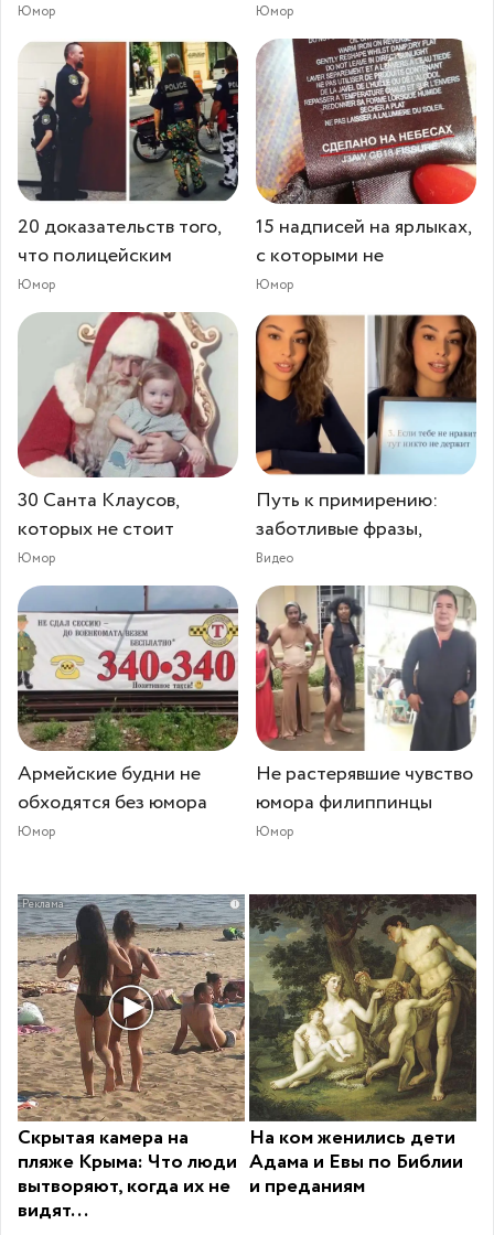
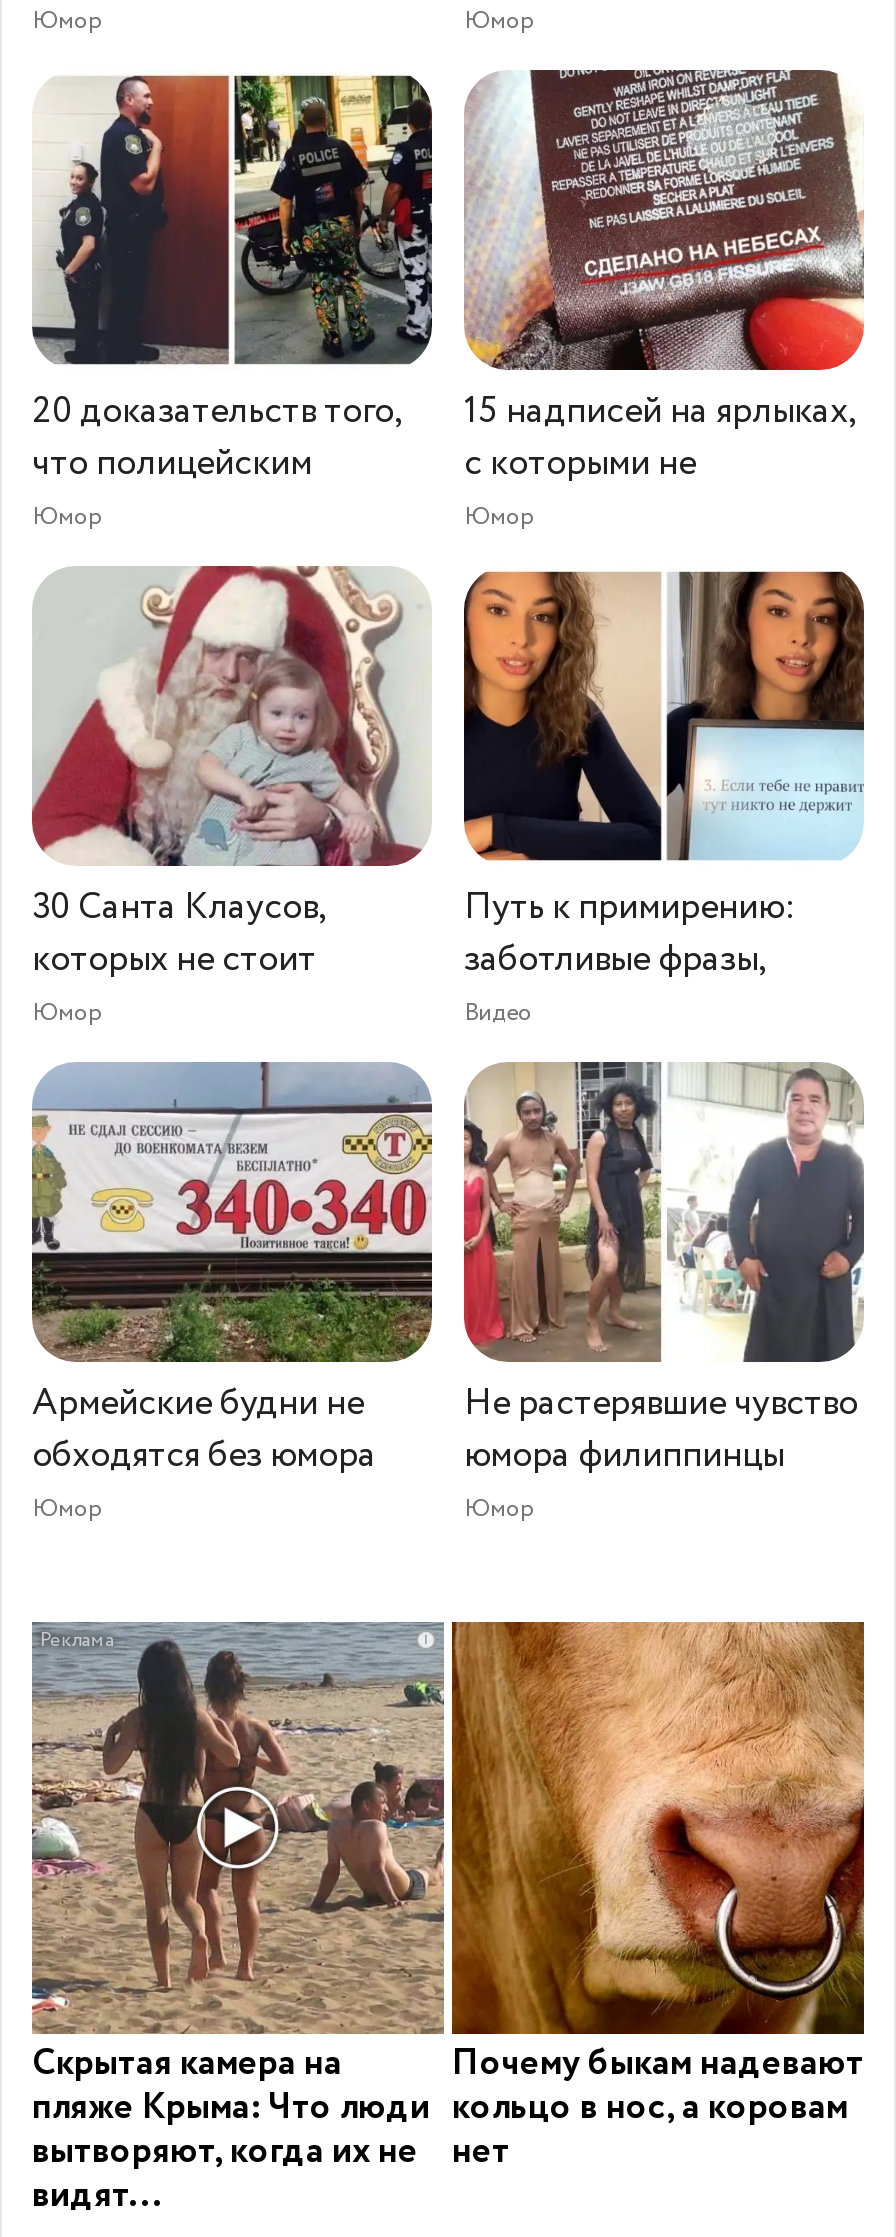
- [image]
- На ком женились дети
- Адама и Евы по Библии
- и преданиям
+ [image]
+ Почему быкам надевают
+ кольцо в нос, а коровам
+ нет
